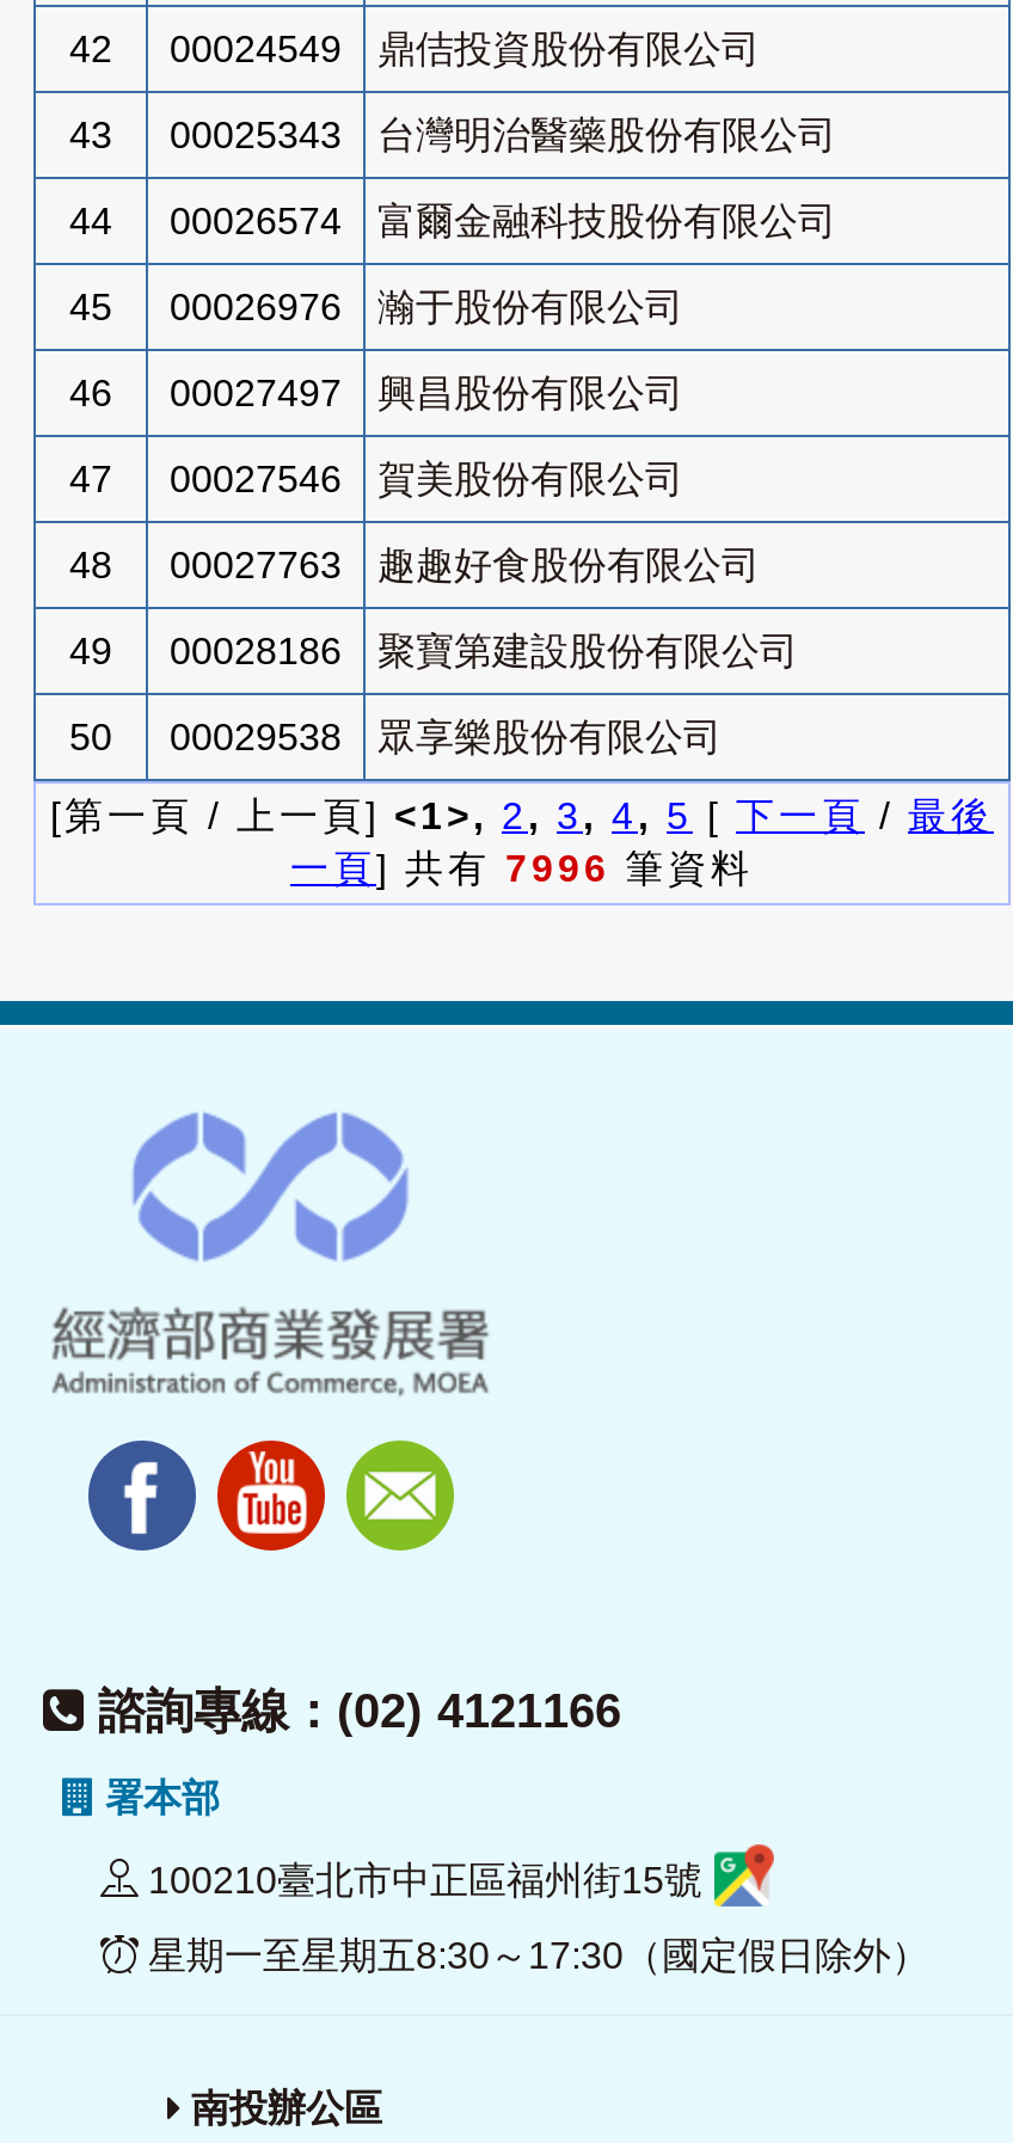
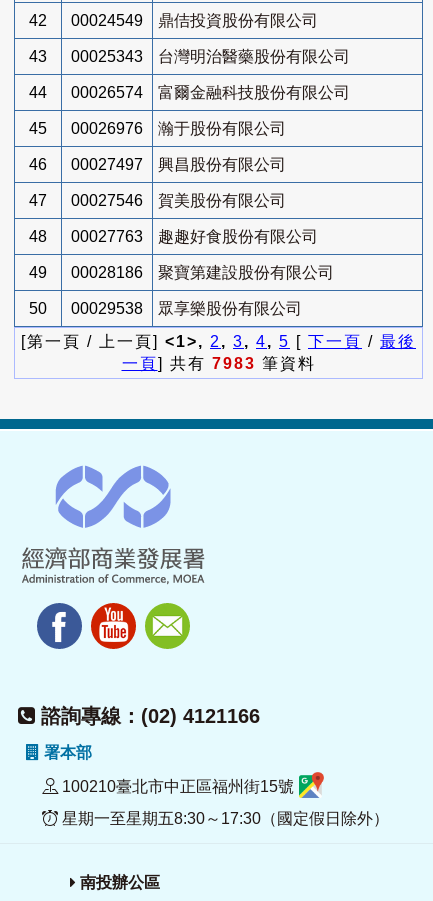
- 一頁] 共有7996筆資料
+ 一頁] 共有7983筆資料
